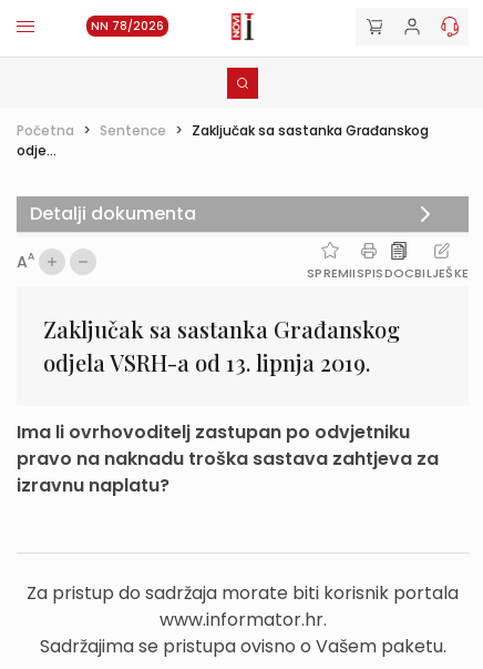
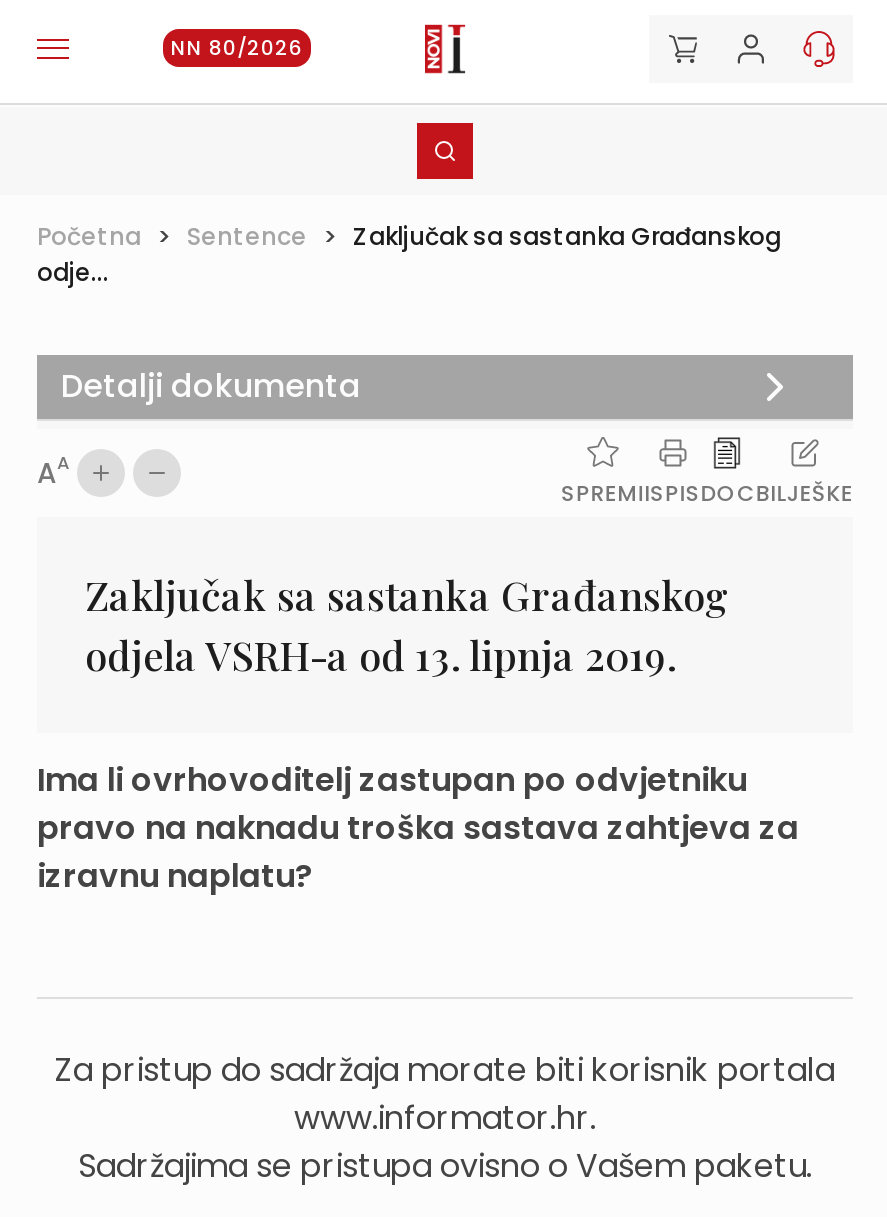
- NN 78/2026
+ NN 80/2026
